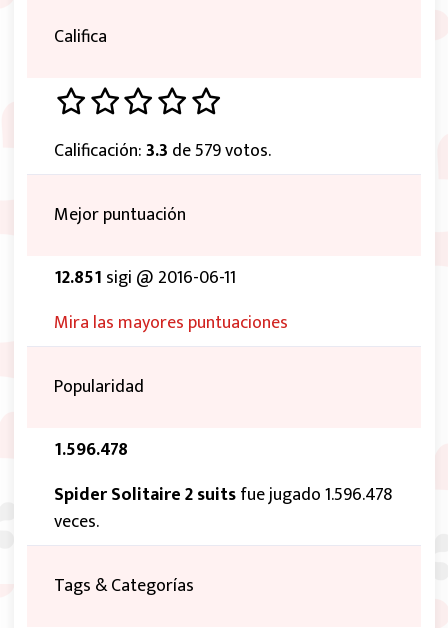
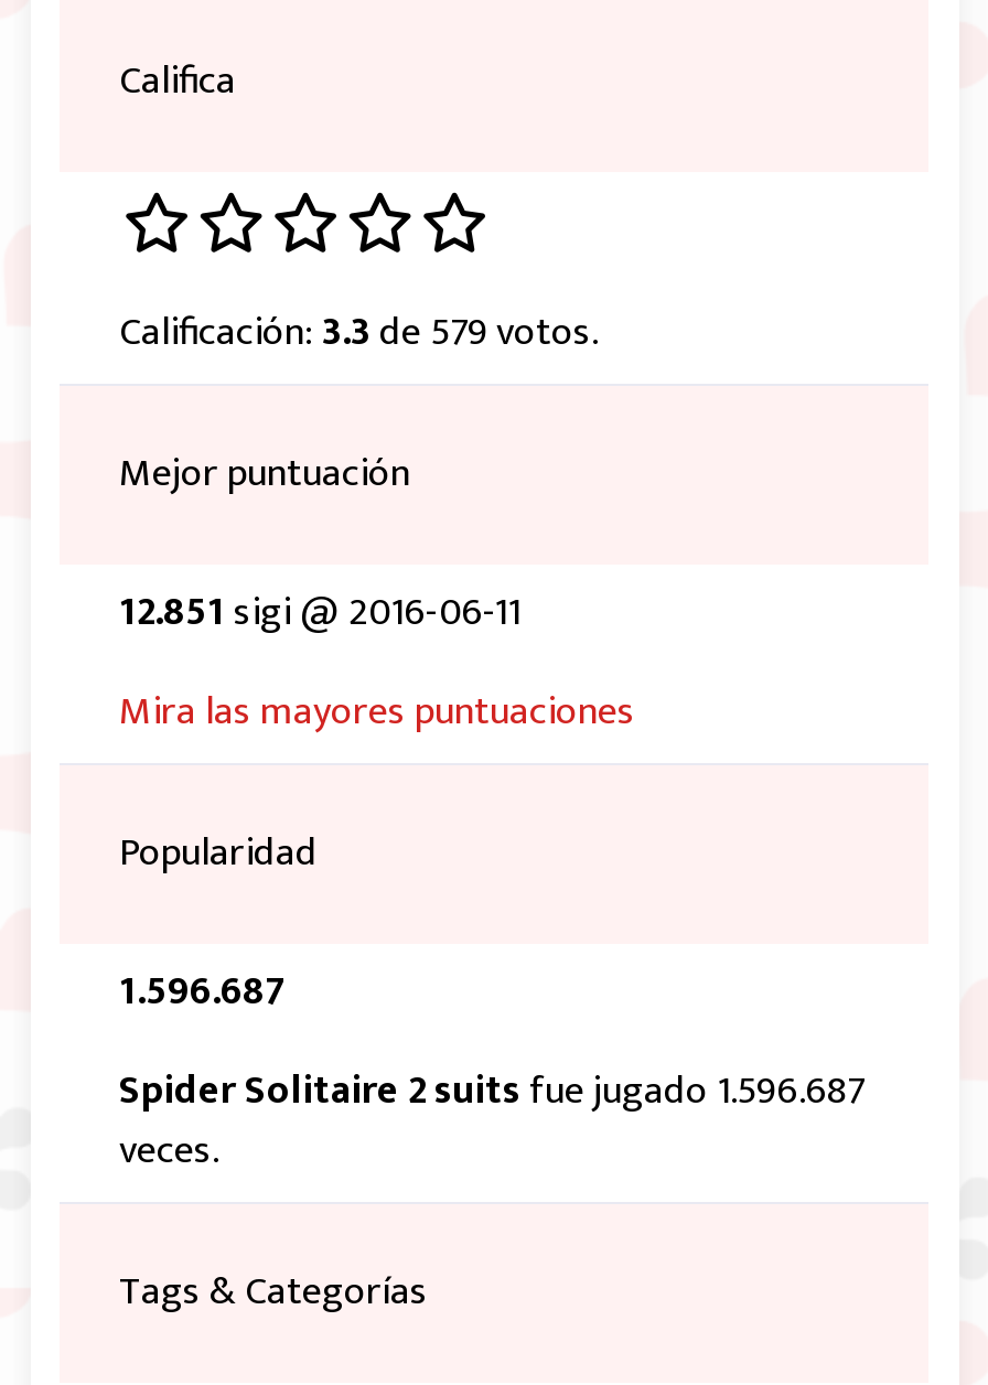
- 1.596.478
+ 1.596.687

- Spider Solitaire 2 suits fue jugado 1.596.478
+ Spider Solitaire 2 suits fue jugado 1.596.687
